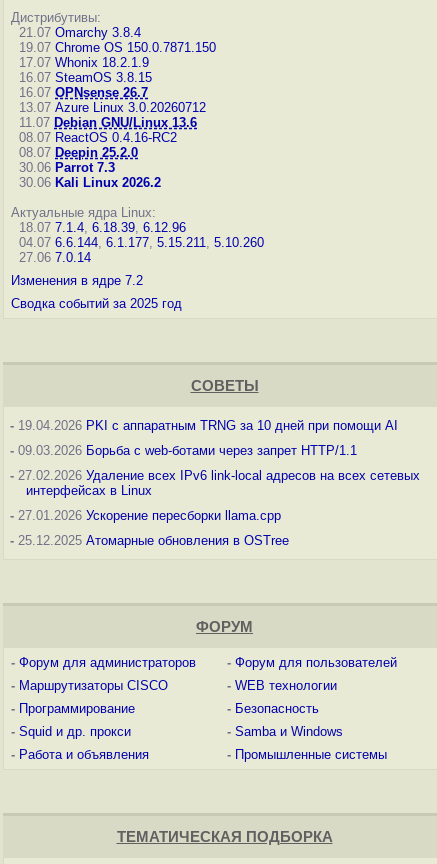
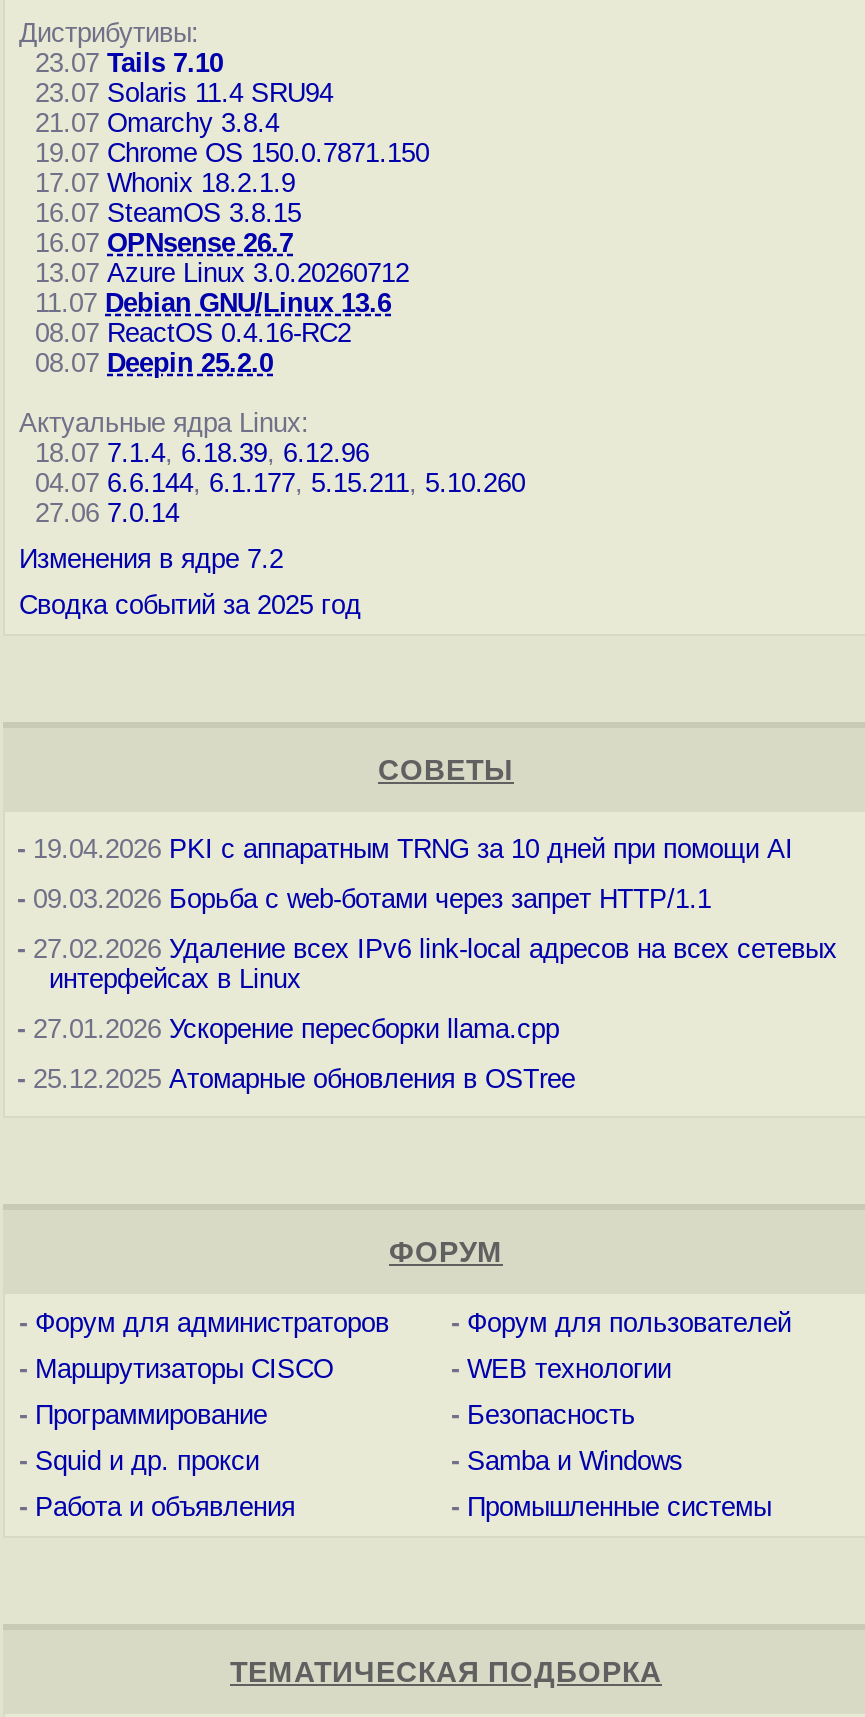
+ 23.07 Tails 7.10
+ 23.07 Solaris 11.4 SRU94

moved down: 21.07 Omarchy 3.8.4 | 19.07 Chrome OS 150.0.7871.150 | 17.07 Whonix 18.2.1.9 | ... | 08.07 ReactOS 0.4.16-RC2 | 08.07 Deepin 25.2.0

- 30.06 Parrot 7.3
- 30.06 Kali Linux 2026.2
